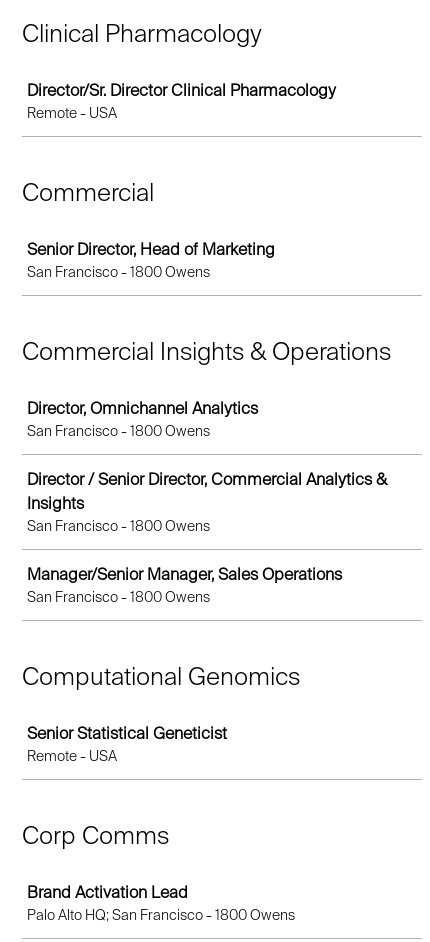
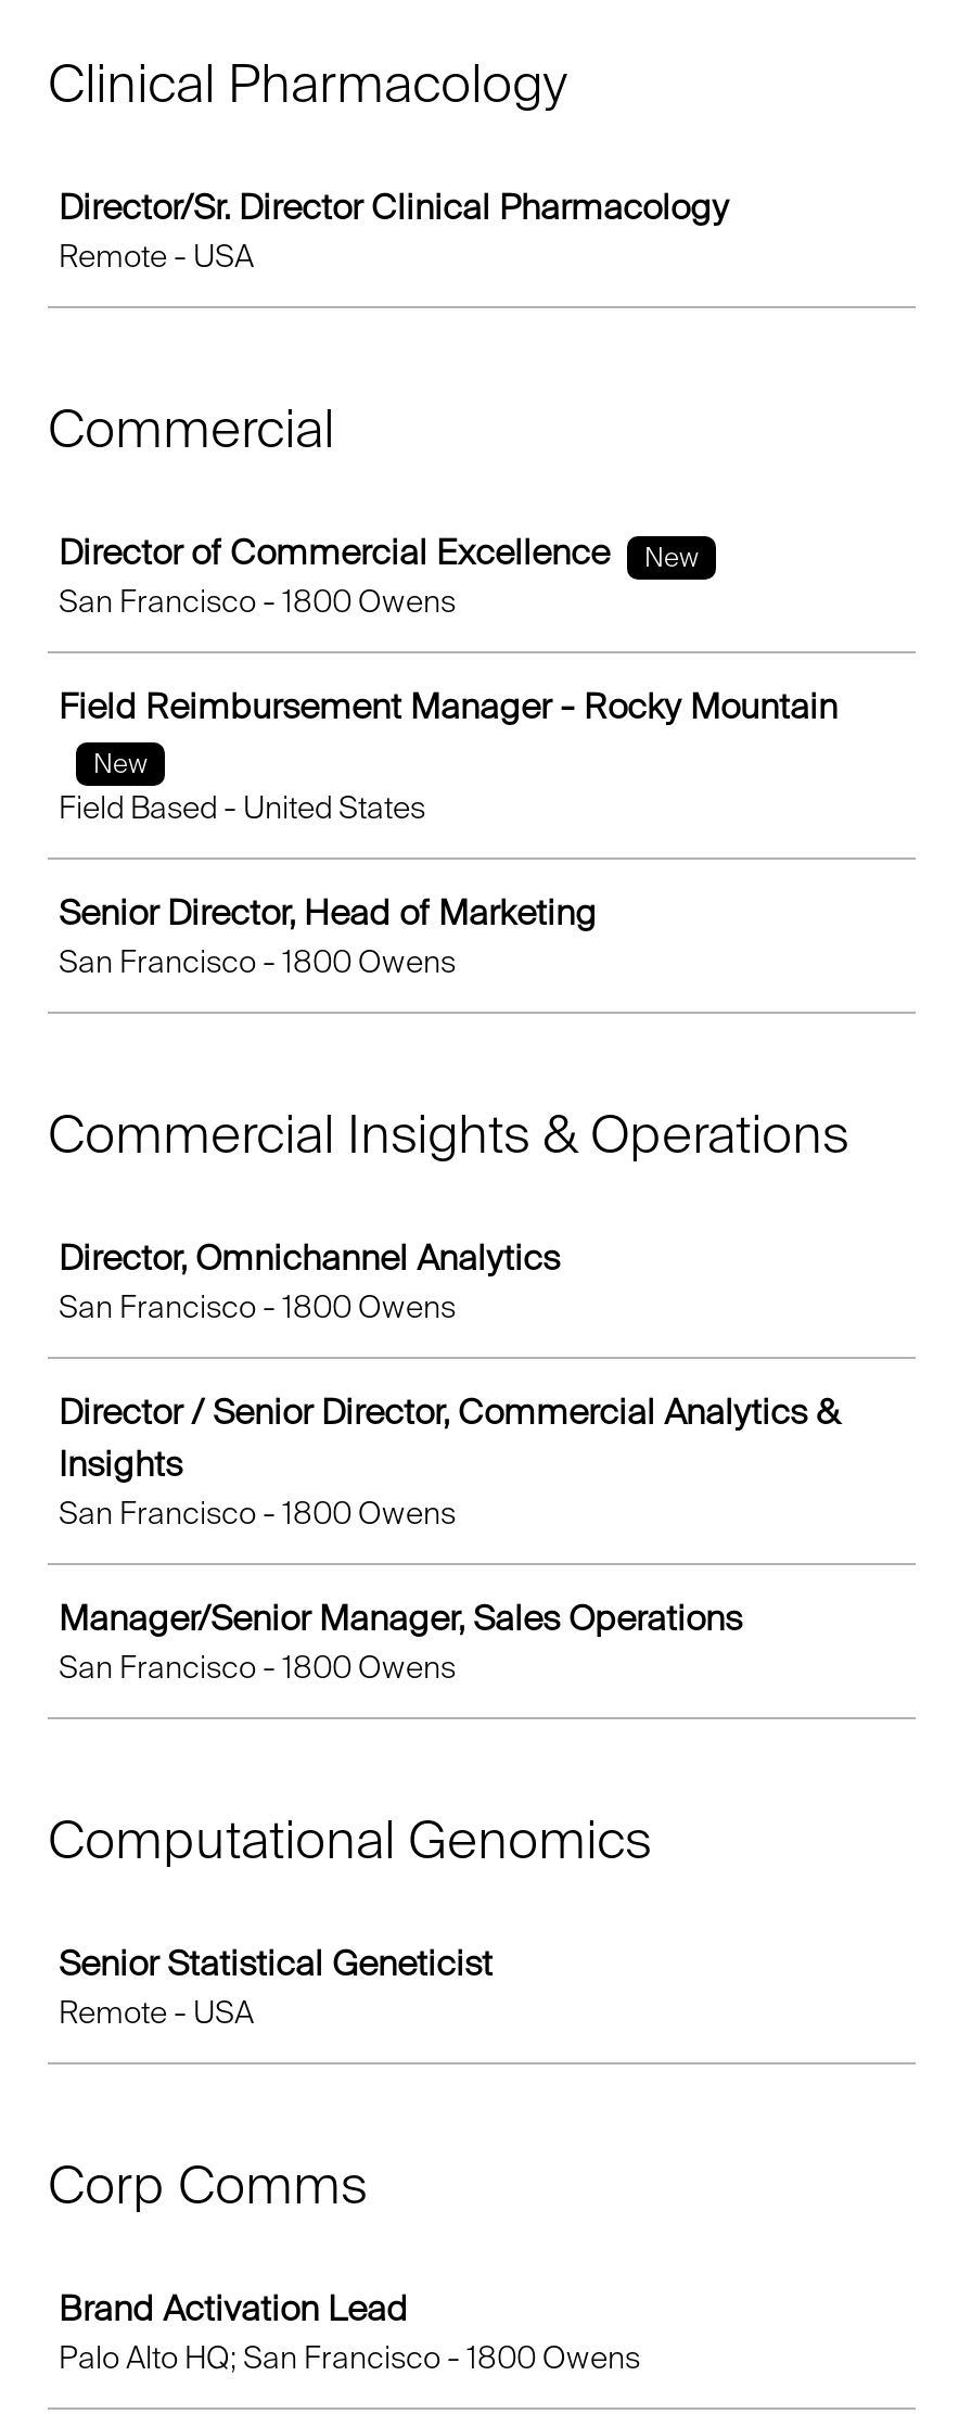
+ Director of Commercial Excellence
+ New
+ San Francisco - 1800 Owens
+ Field Reimbursement Manager - Rocky Mountain
+ New
+ Field Based - United States
